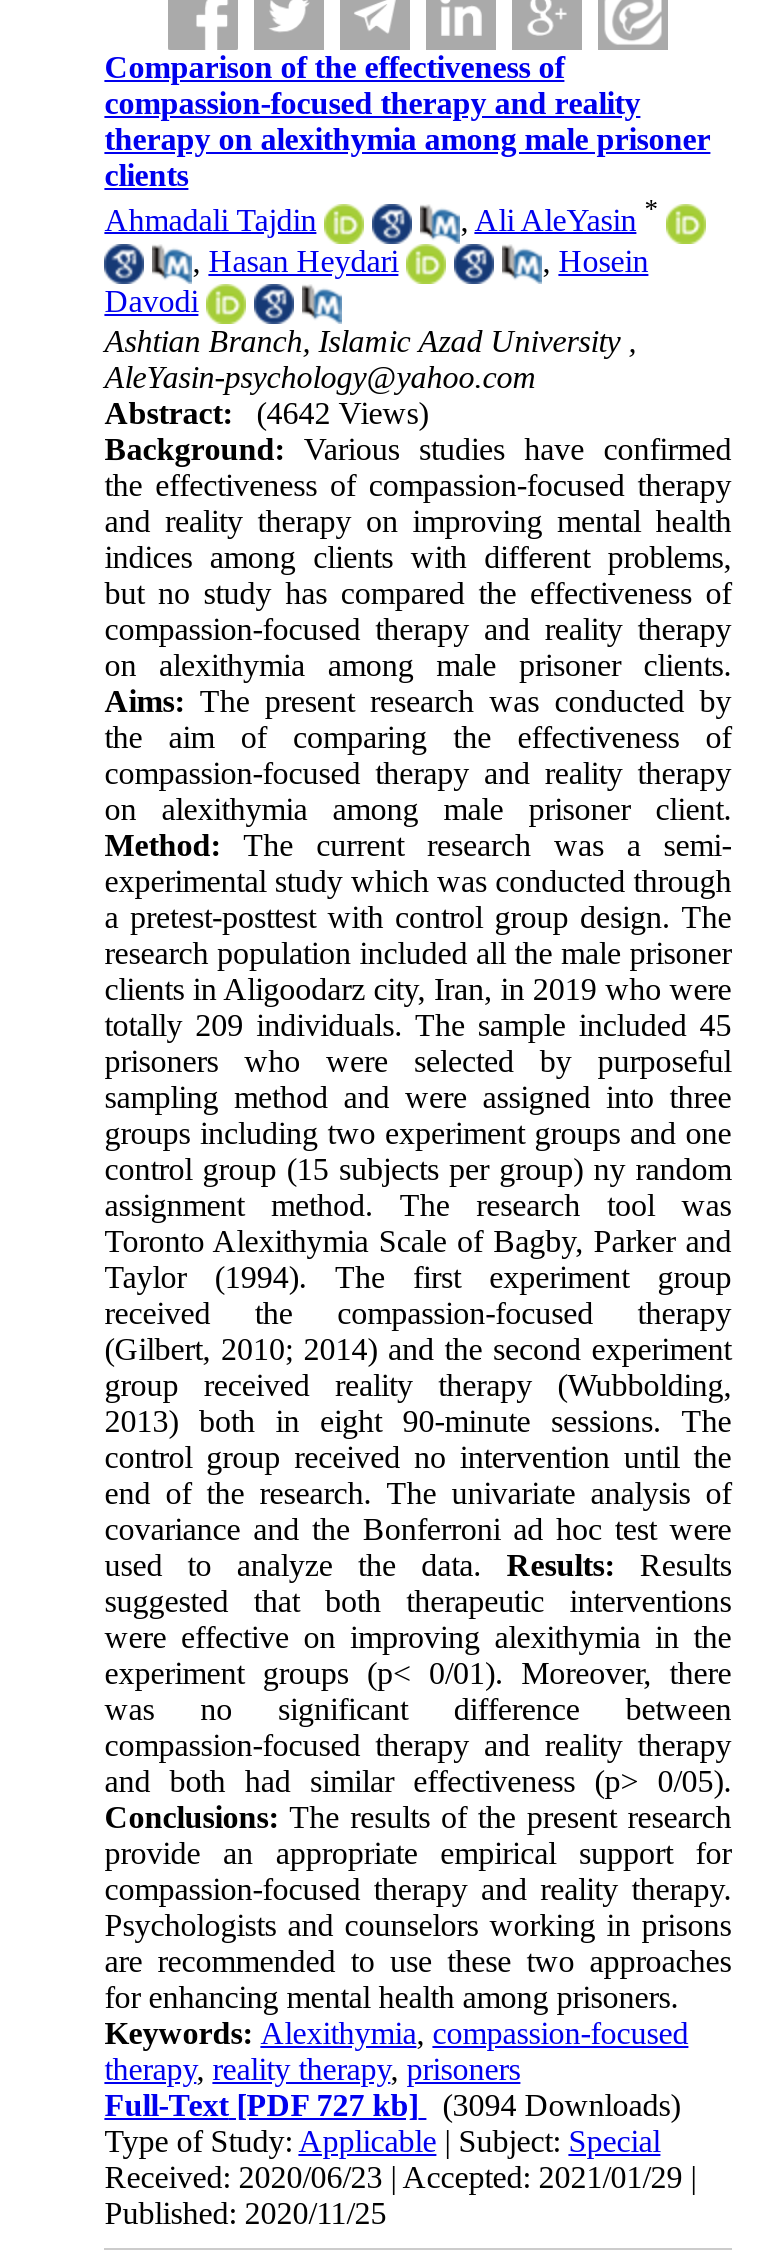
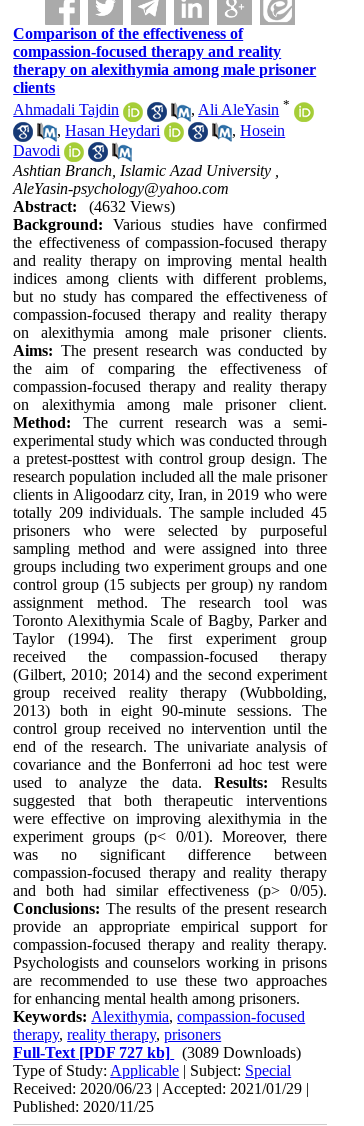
- Abstract: (4642 Views)
+ Abstract: (4632 Views)

- Full-Text [PDF 727 kb] (3094 Downloads)
+ Full-Text [PDF 727 kb] (3089 Downloads)
